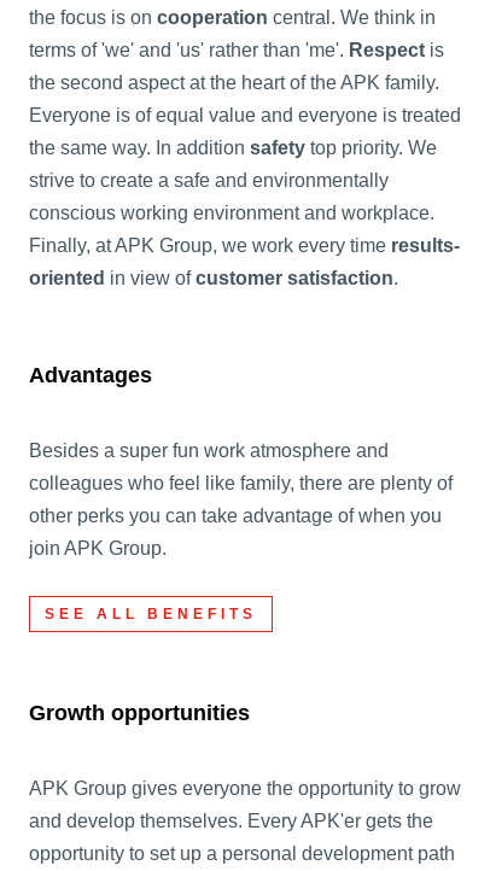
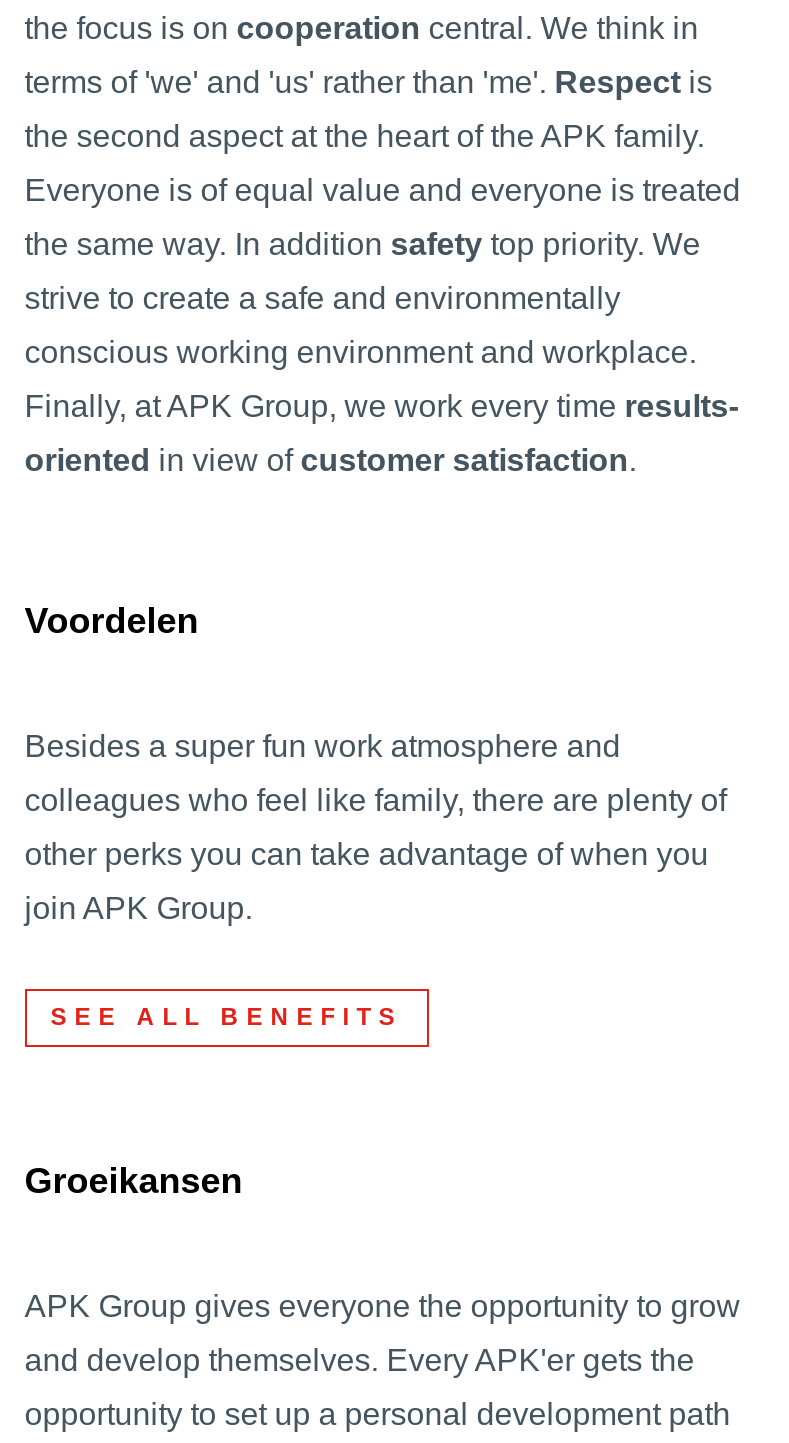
- Advantages
+ Voordelen

- Growth opportunities
+ Groeikansen
